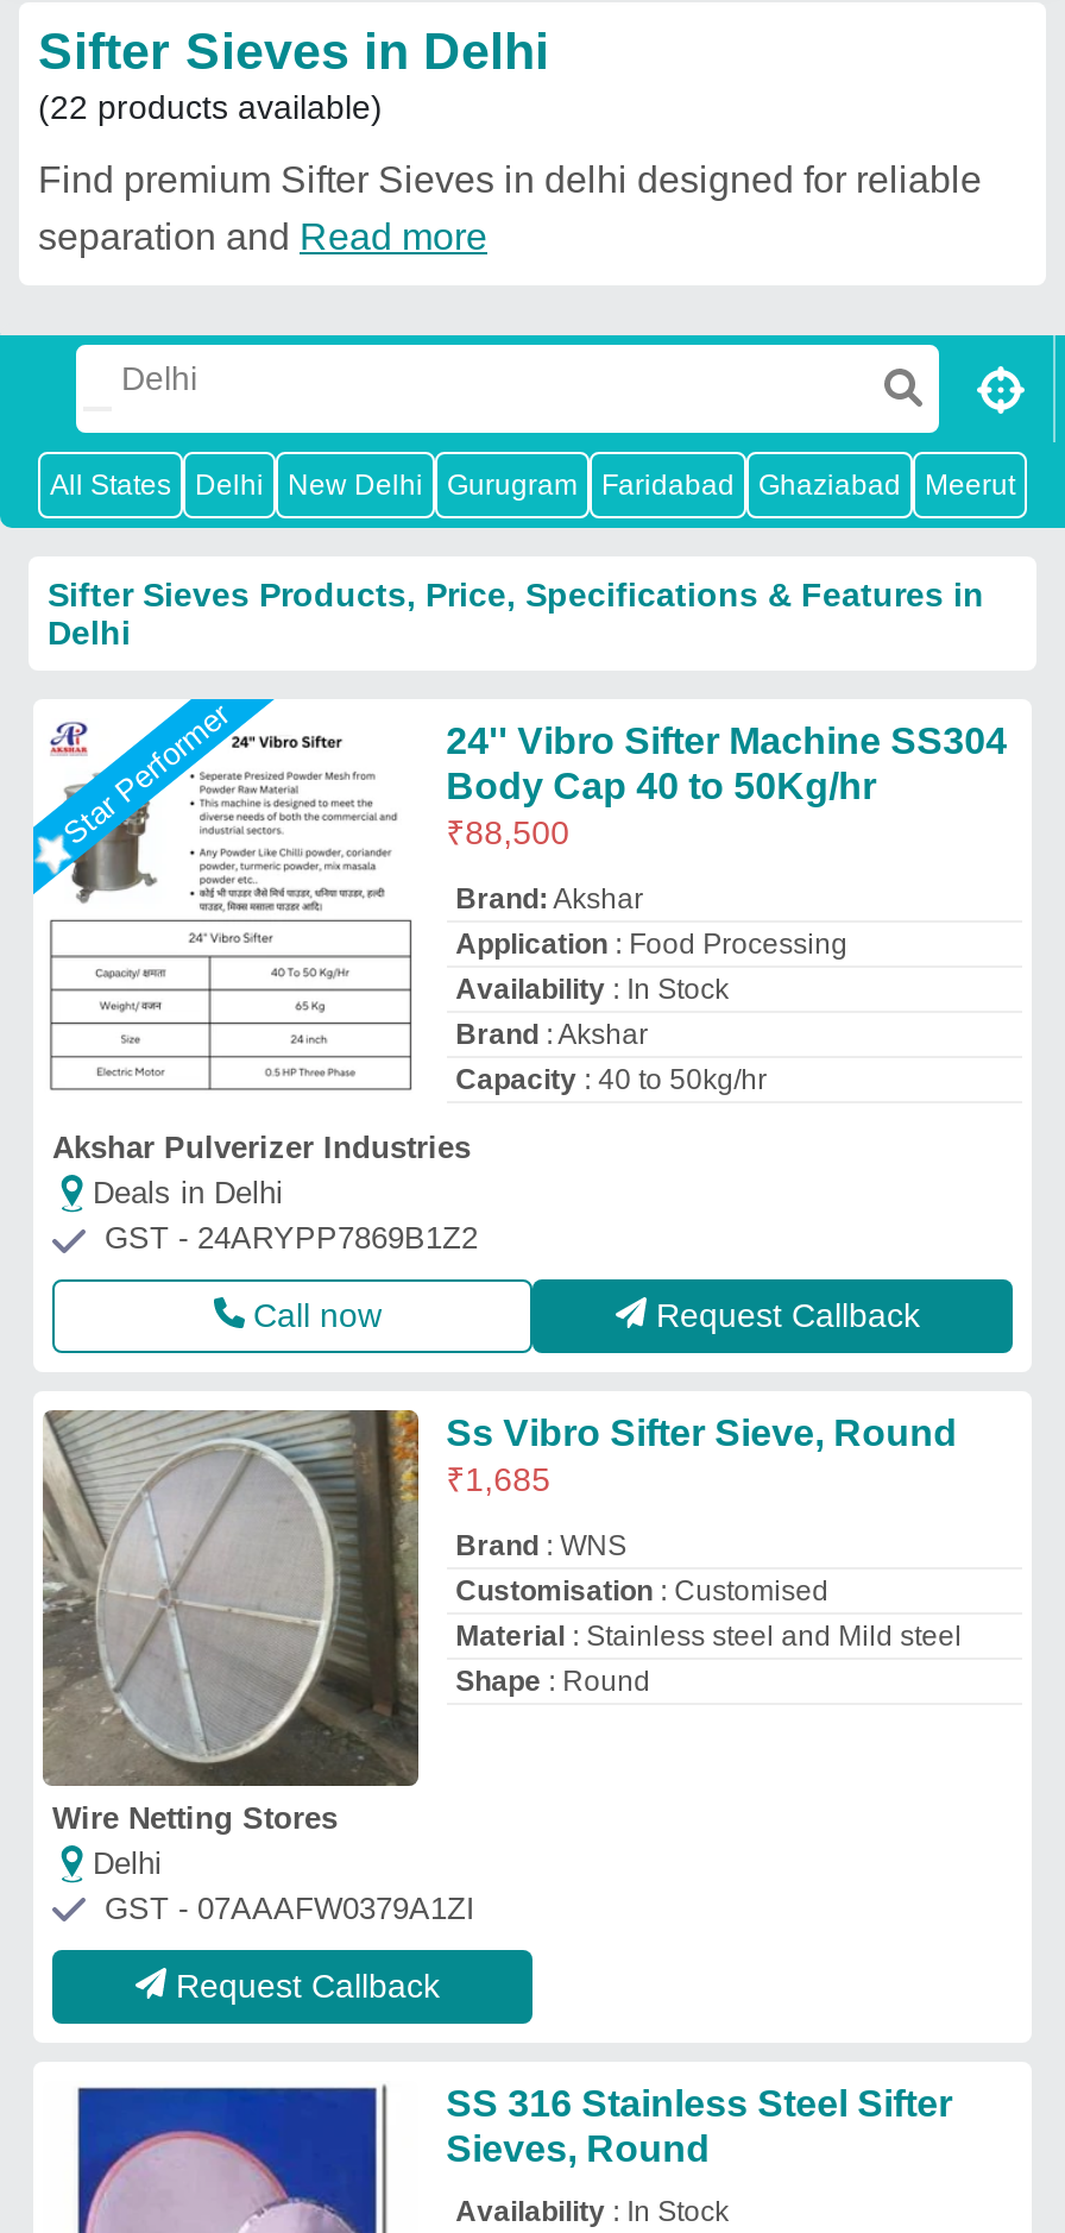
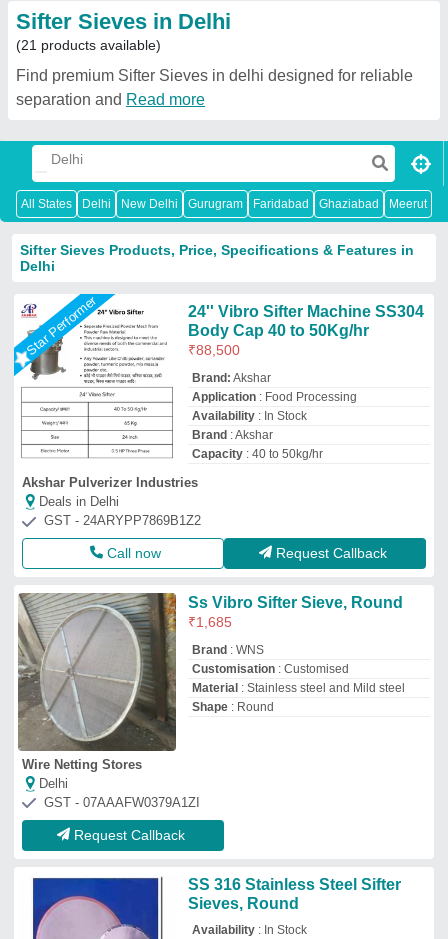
- (22 products available)
+ (21 products available)
